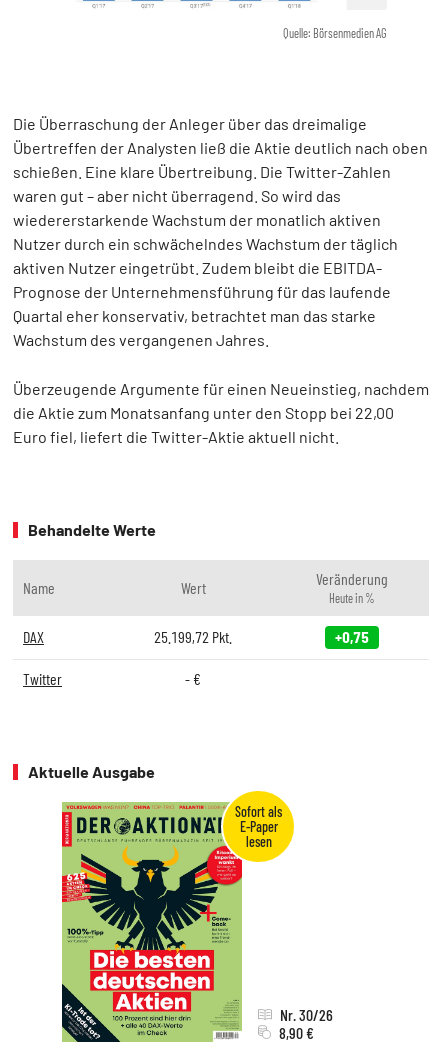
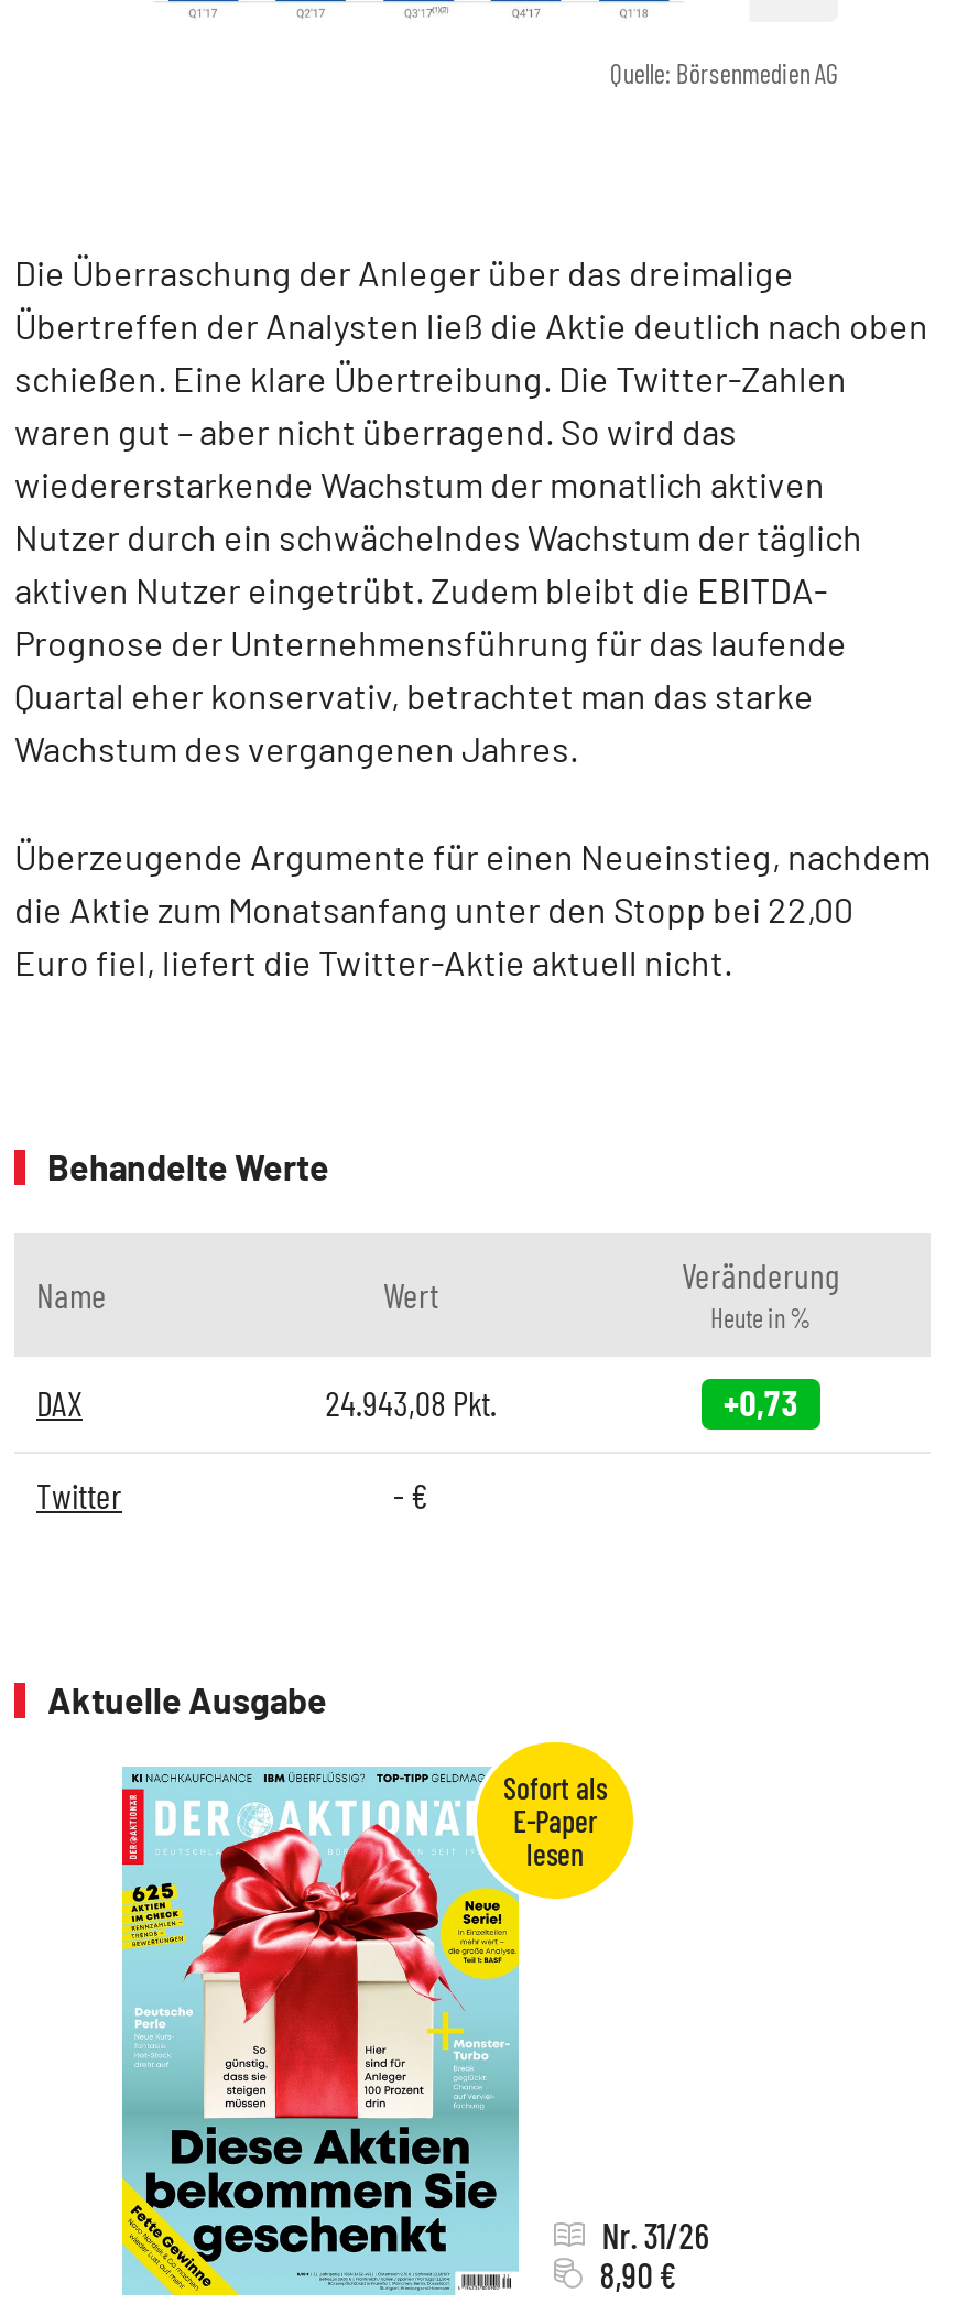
- 25.199,72 Pkt.
+ 24.943,08 Pkt.

- +0,75
+ +0,73

- [image]
- Nr. 30/26
+ [image]
+ Nr. 31/26
